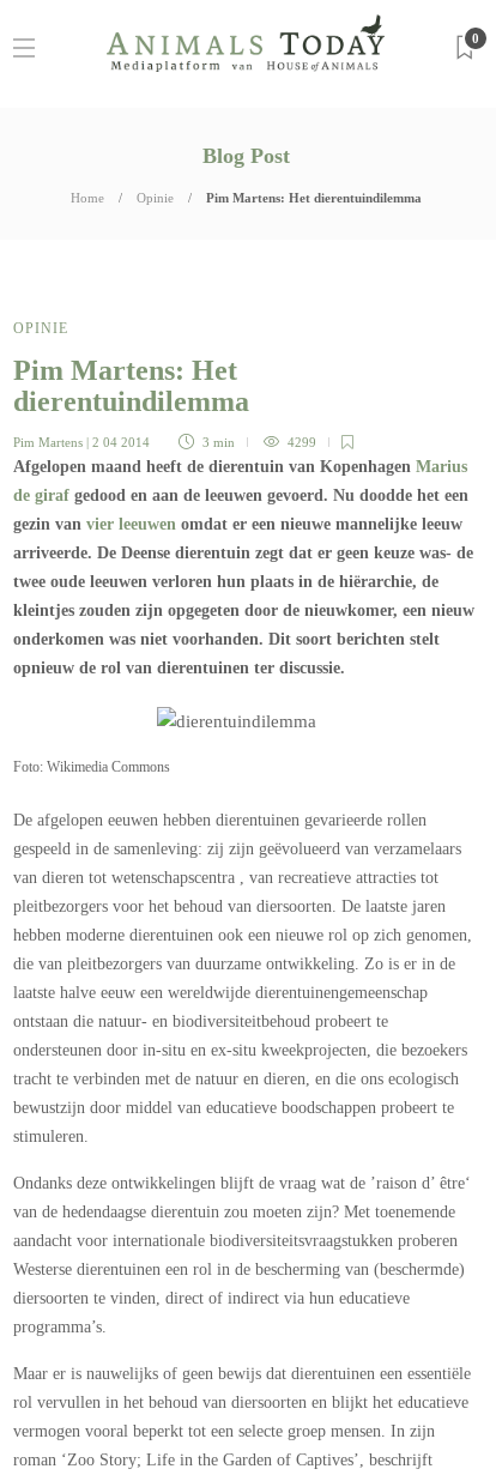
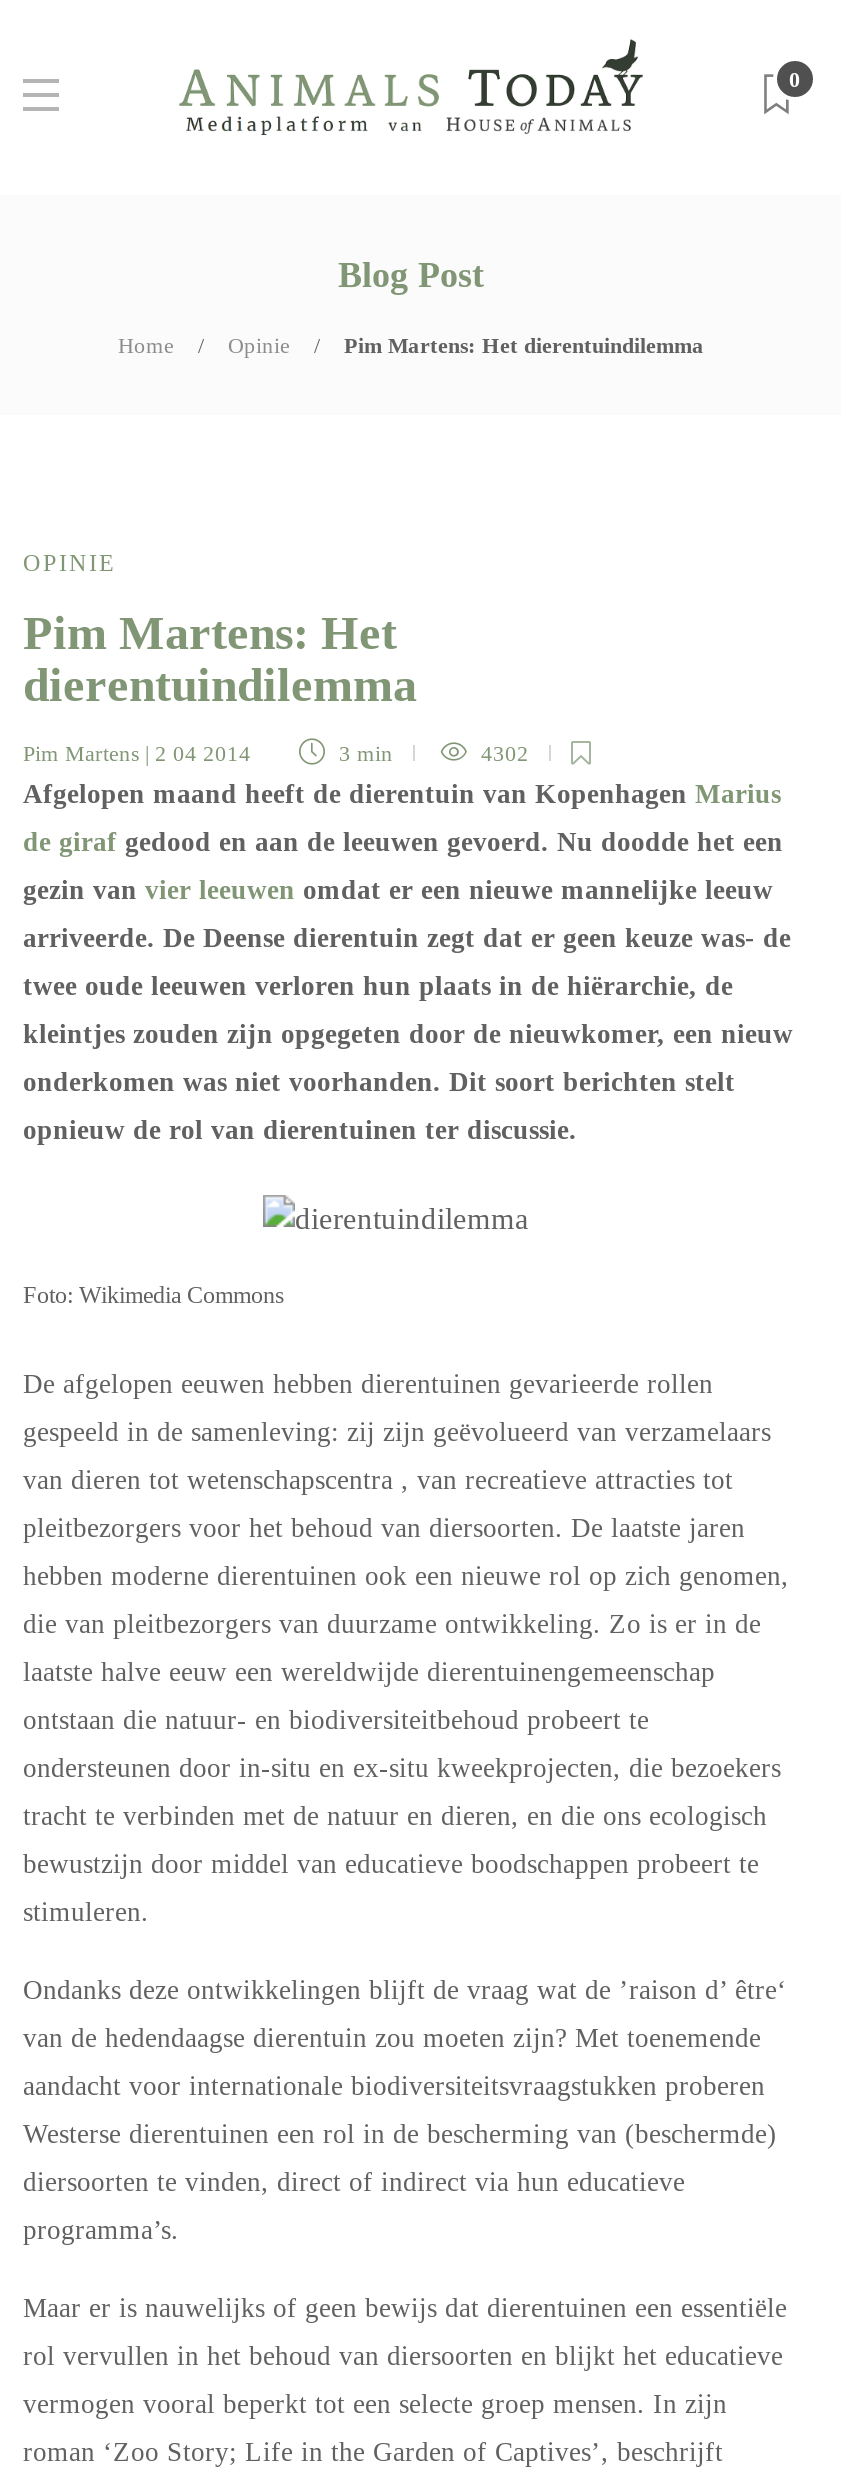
- 4299
+ 4302
